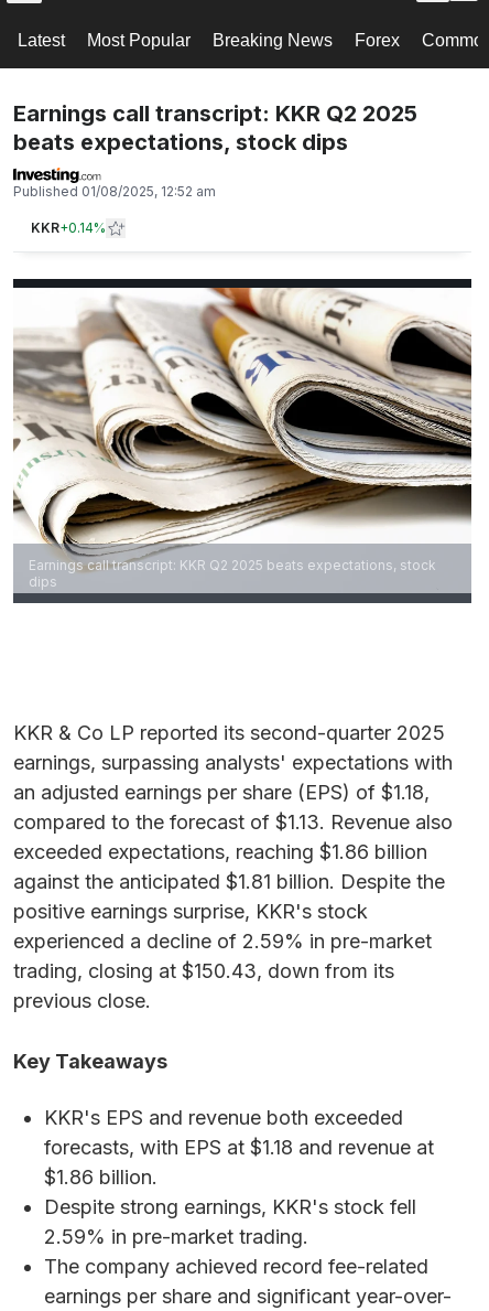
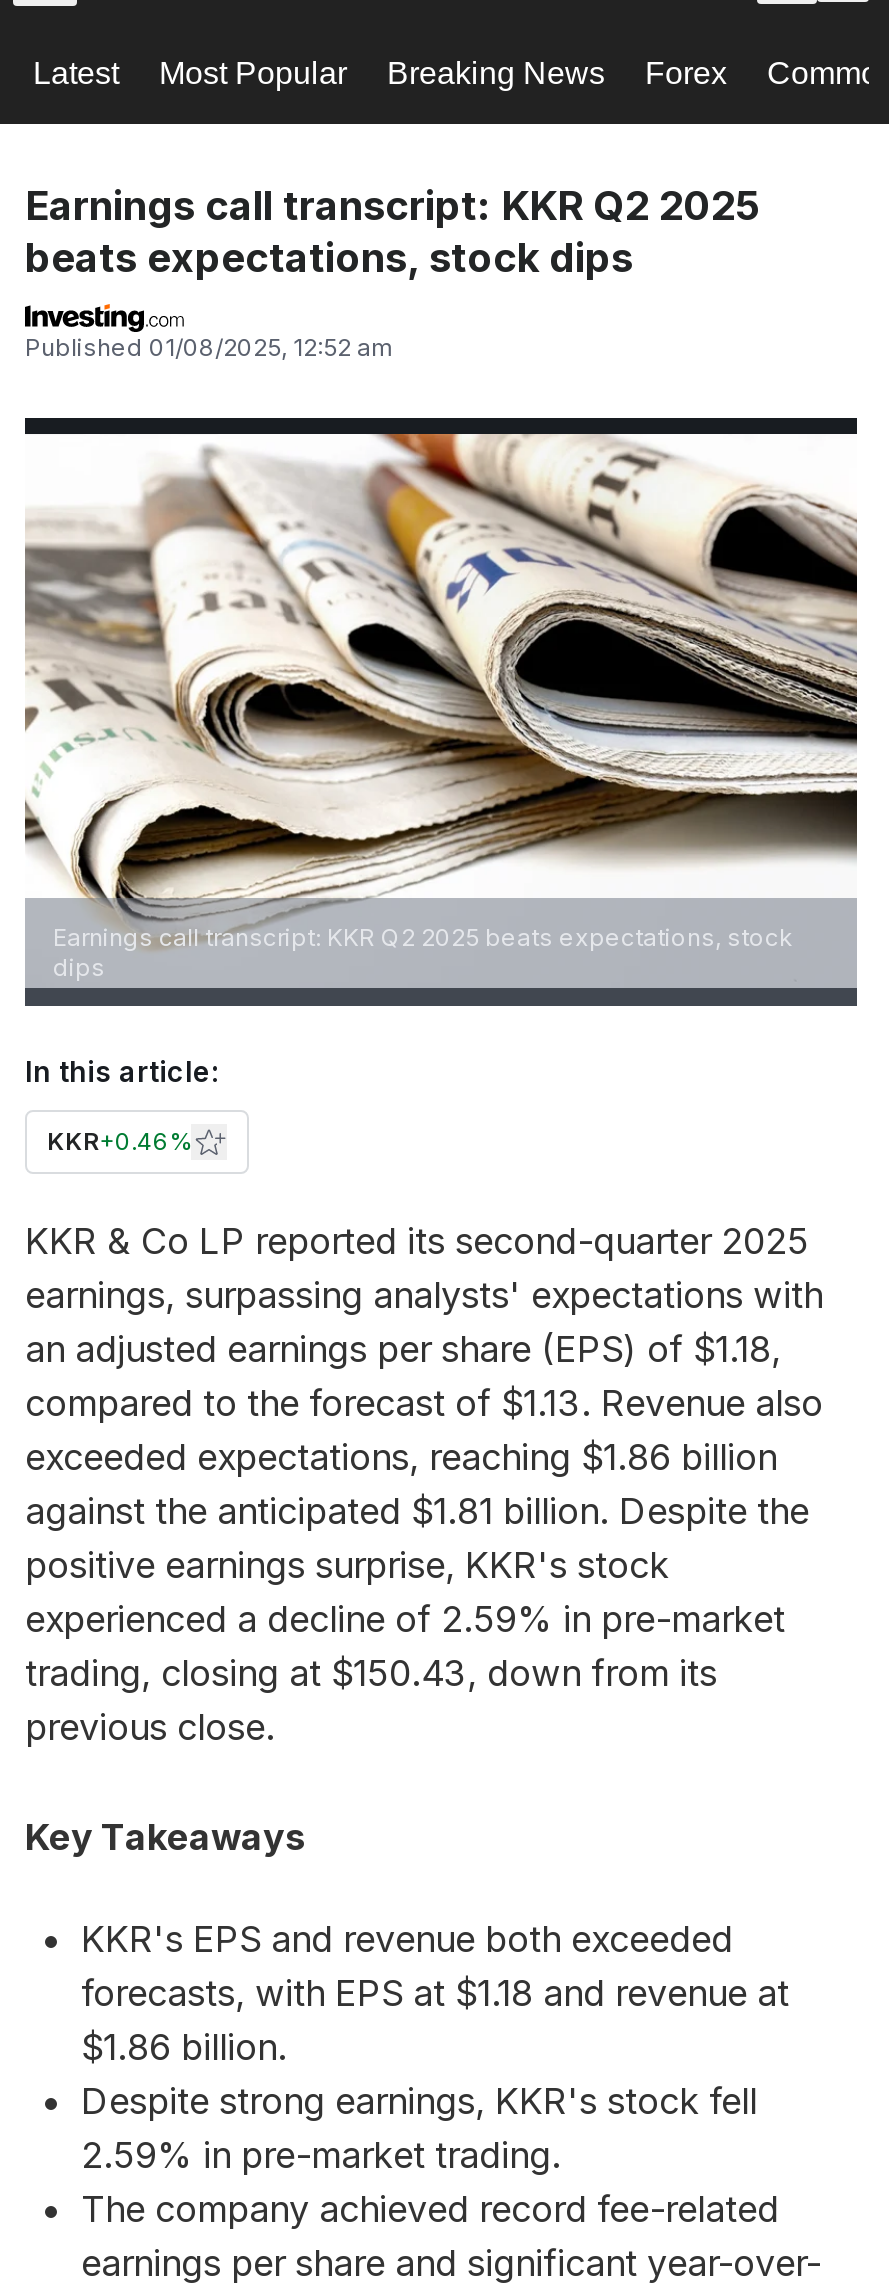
- KKR+0.14%

+ In this article:
+ KKR+0.46%
